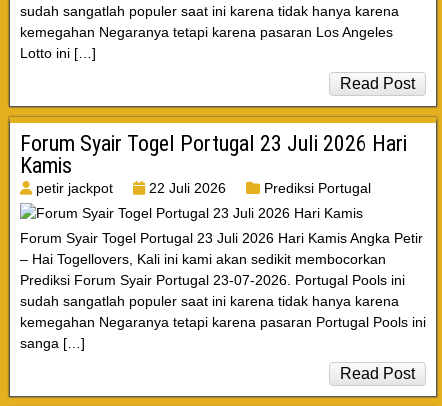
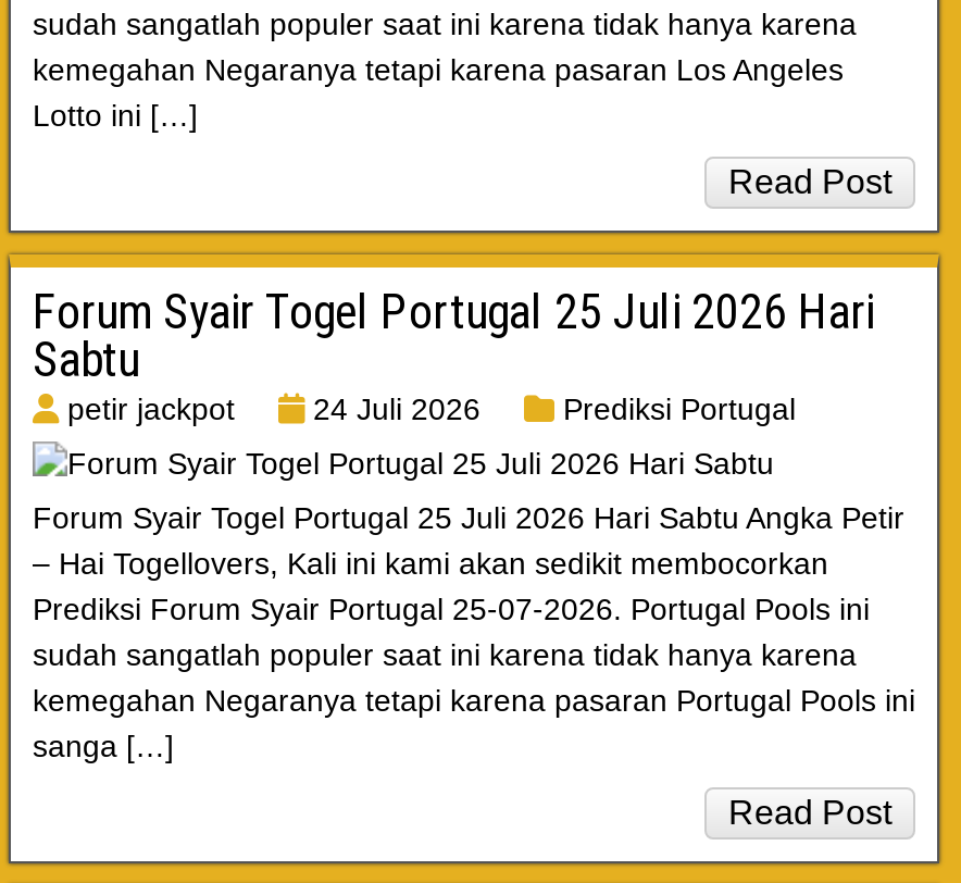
- Forum Syair Togel Portugal 23 Juli 2026 Hari
- Kamis
+ Forum Syair Togel Portugal 25 Juli 2026 Hari
+ Sabtu

- petir jackpot 22 Juli 2026
+ petir jackpot 24 Juli 2026

- Forum Syair Togel Portugal 23 Juli 2026 Hari Kamis Angka Petir
+ Forum Syair Togel Portugal 25 Juli 2026 Hari Sabtu Angka Petir

- Prediksi Forum Syair Portugal 23-07-2026. Portugal Pools ini
+ Prediksi Forum Syair Portugal 25-07-2026. Portugal Pools ini
